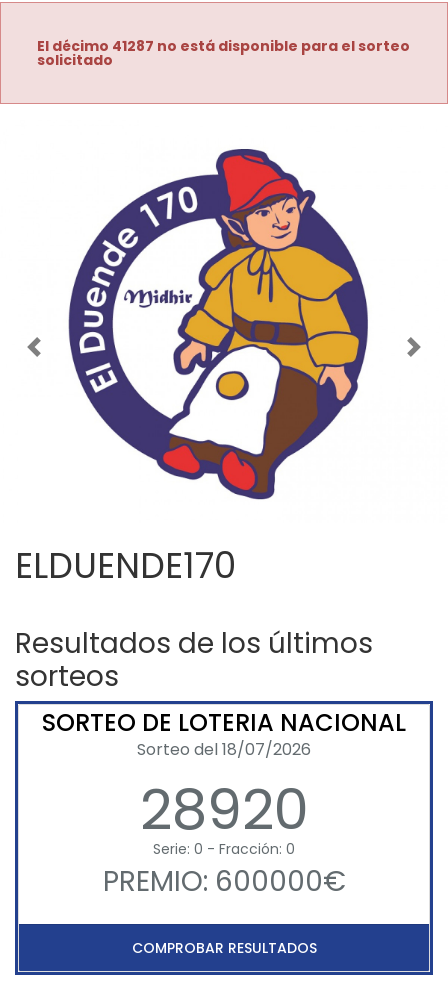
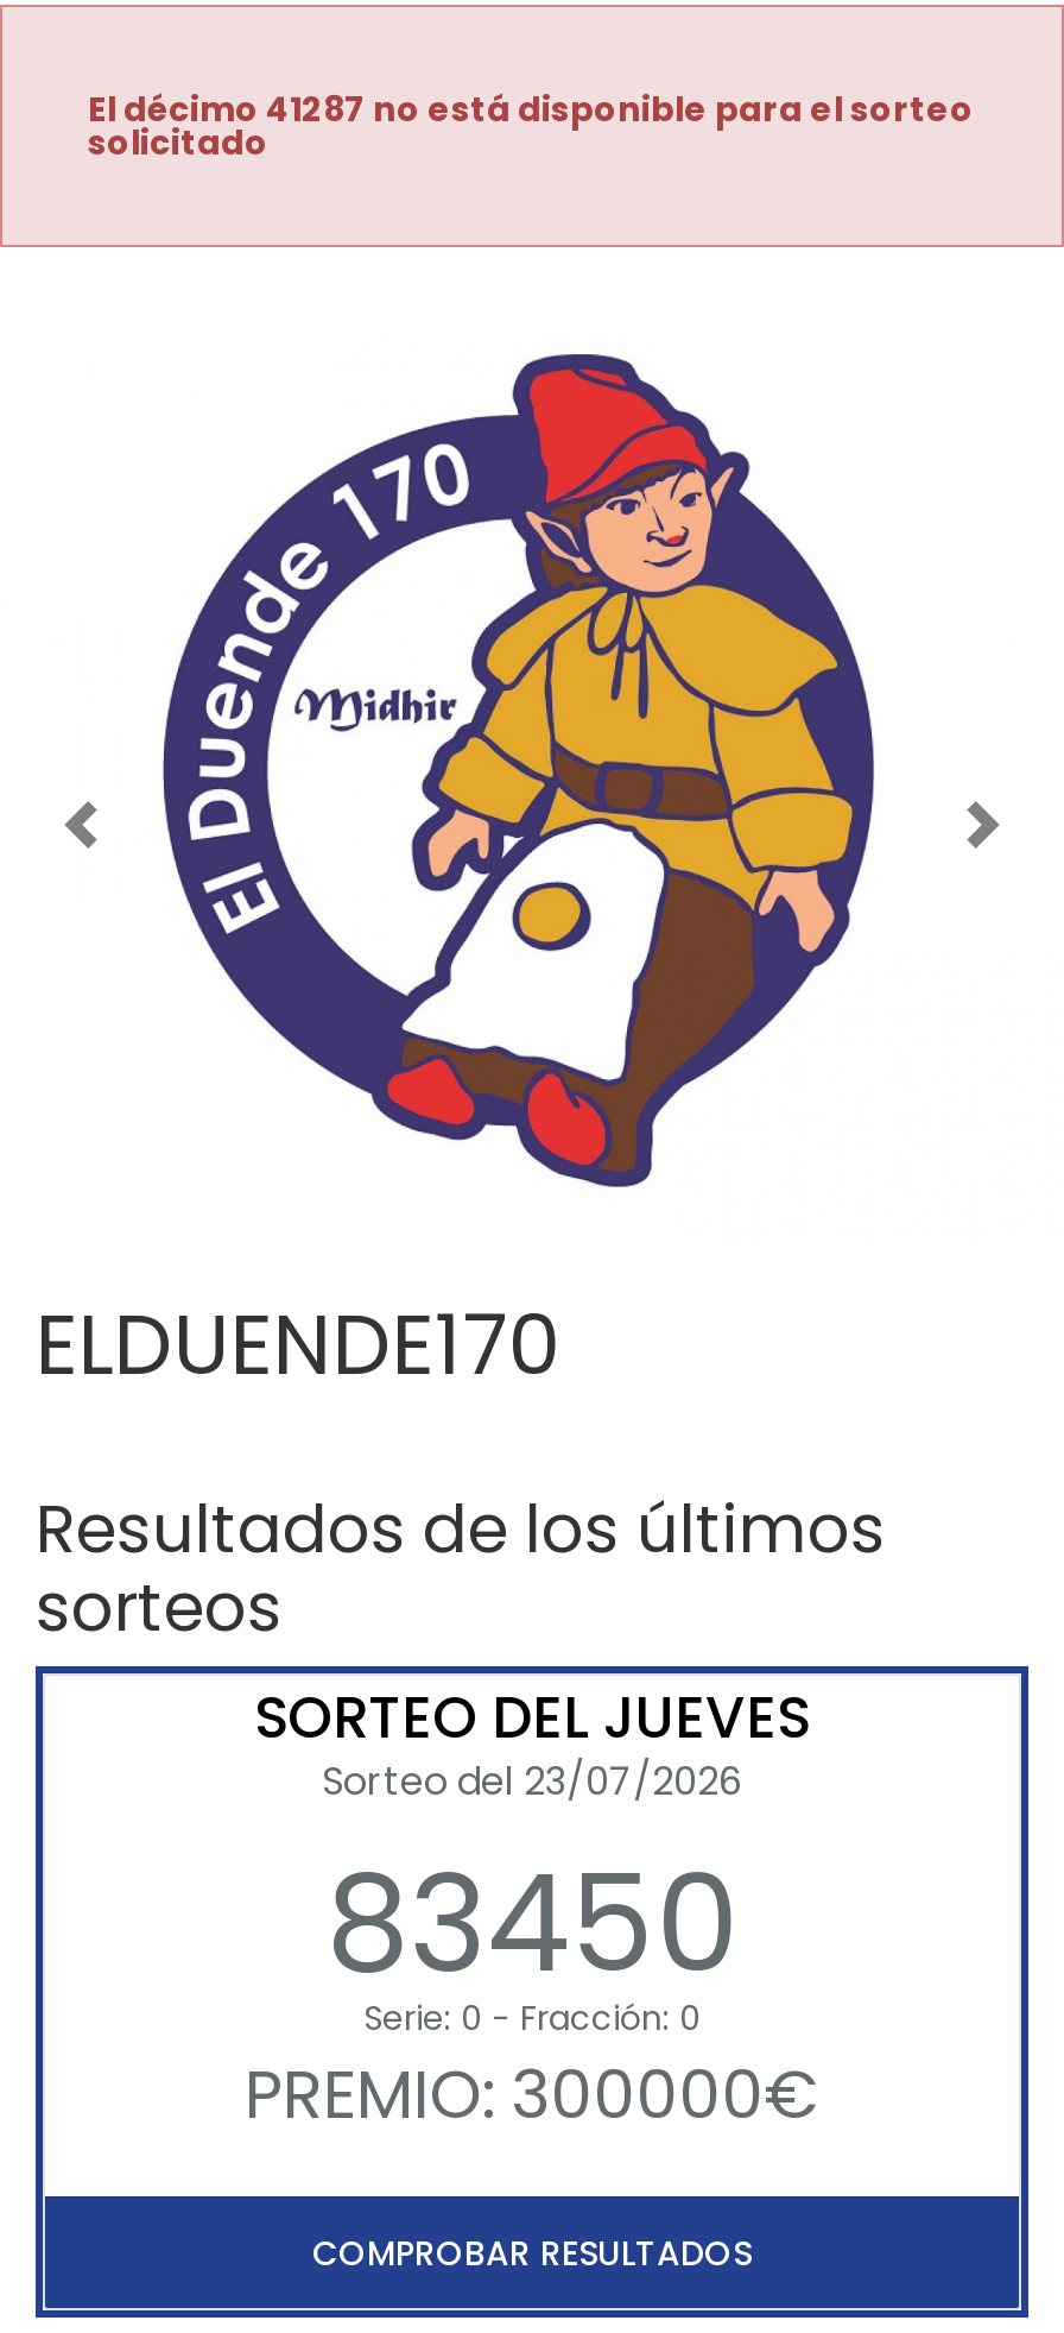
- SORTEO DE LOTERIA NACIONAL
- Sorteo del 18/07/2026
- 28920
+ SORTEO DEL JUEVES
+ Sorteo del 23/07/2026
+ 83450

- PREMIO: 600000€
+ PREMIO: 300000€
